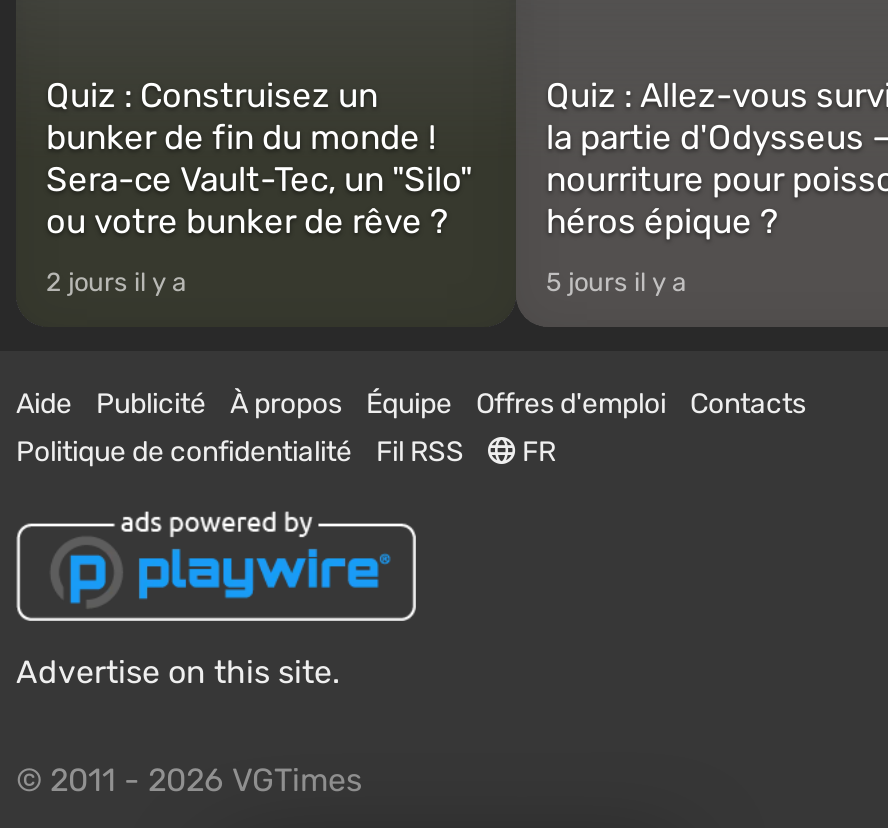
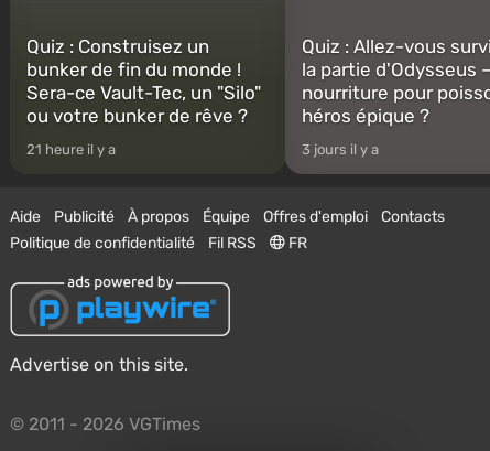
- 2 jours il y a
+ 21 heure il y a

- 5 jours il y a
+ 3 jours il y a
